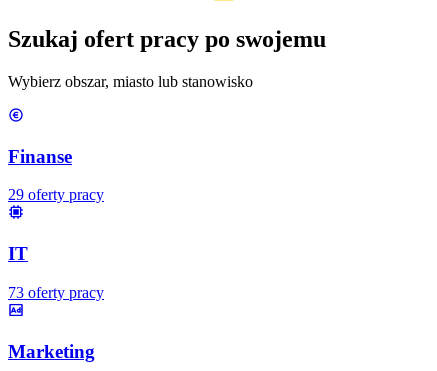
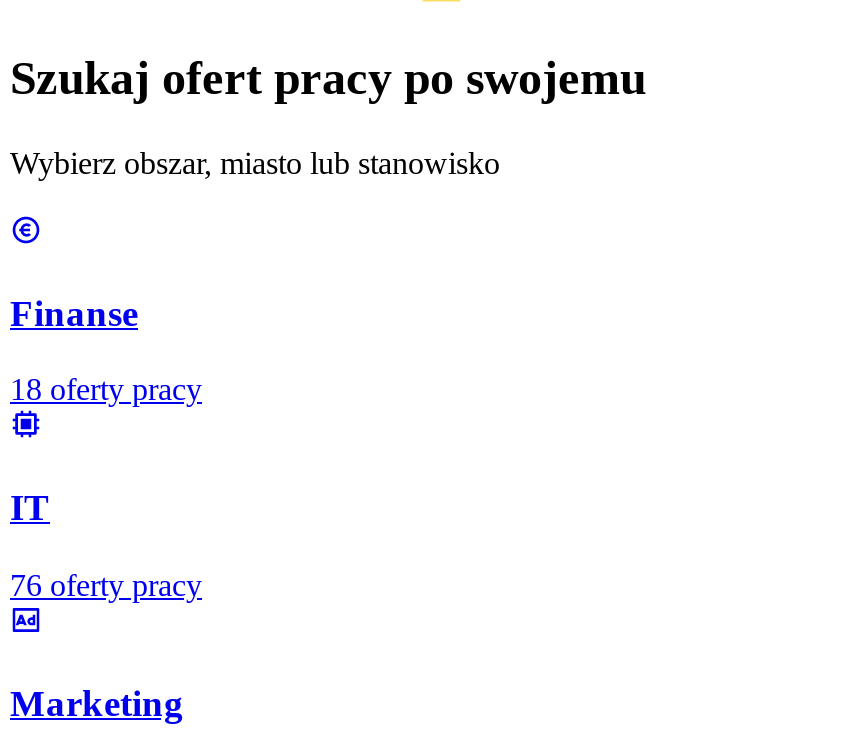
- 29 oferty pracy
+ 18 oferty pracy

- 73 oferty pracy
+ 76 oferty pracy
